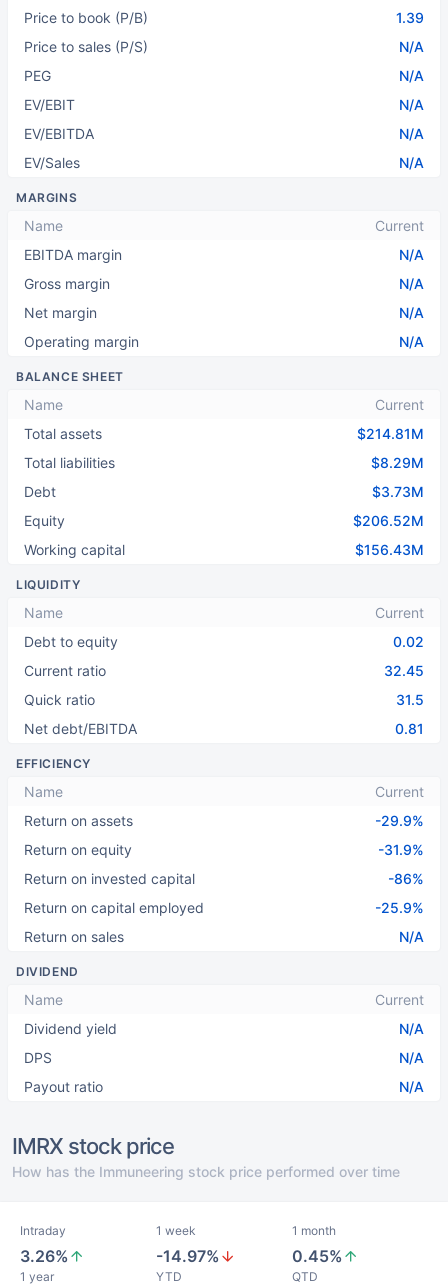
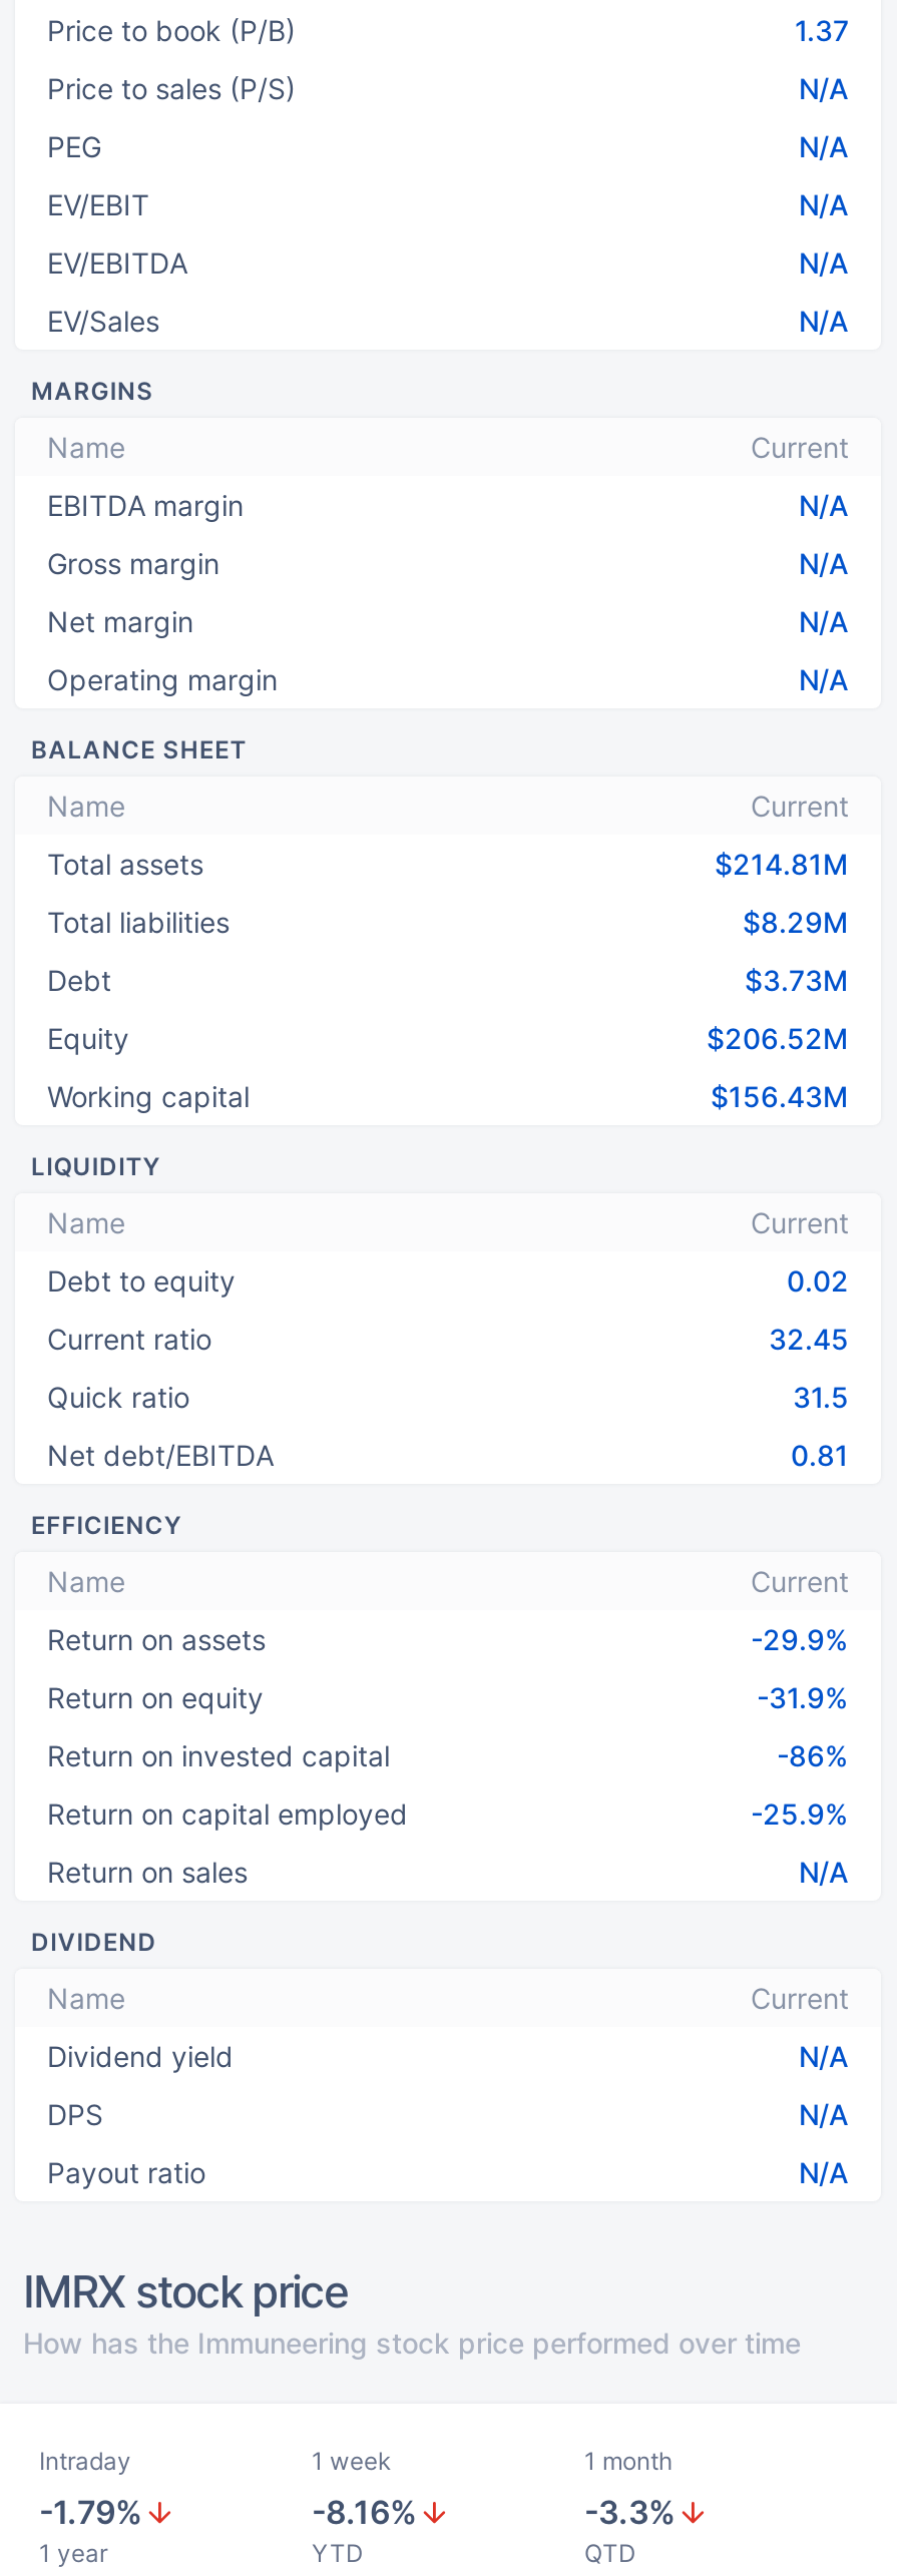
- 1.39
+ 1.37

- 3.26%
+ -1.79%

- -14.97%
+ -8.16%

- 0.45%
+ -3.3%
